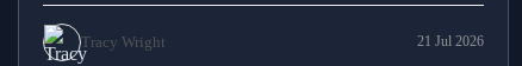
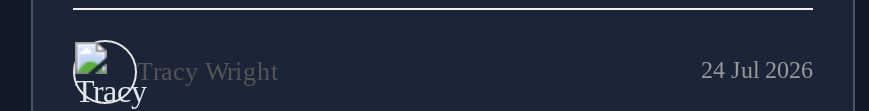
- 21 Jul 2026
+ 24 Jul 2026
